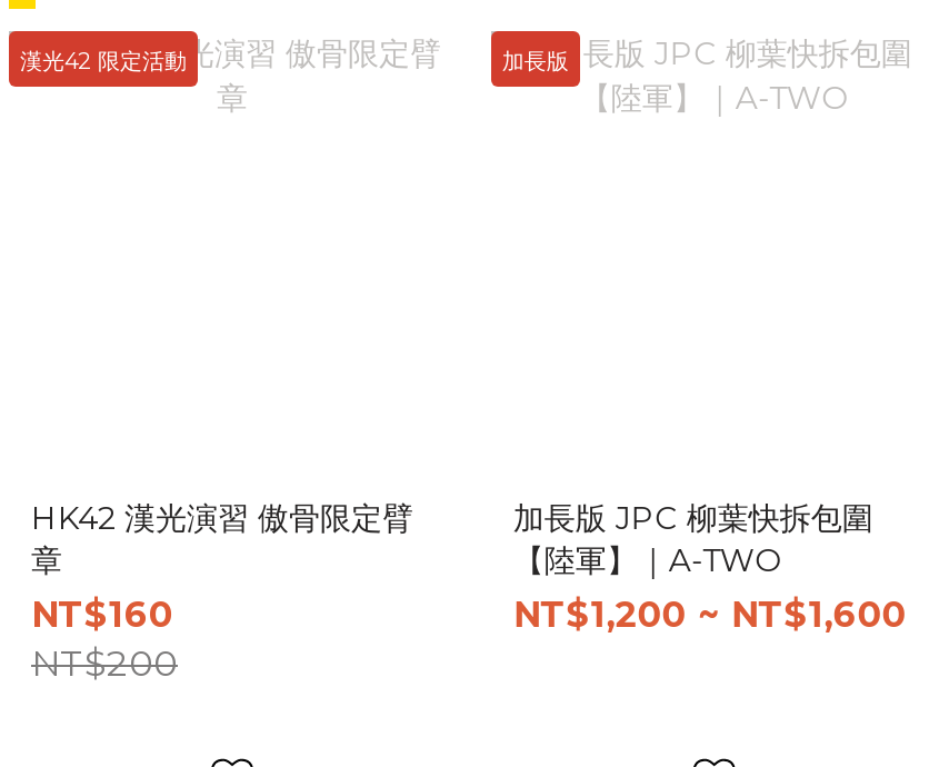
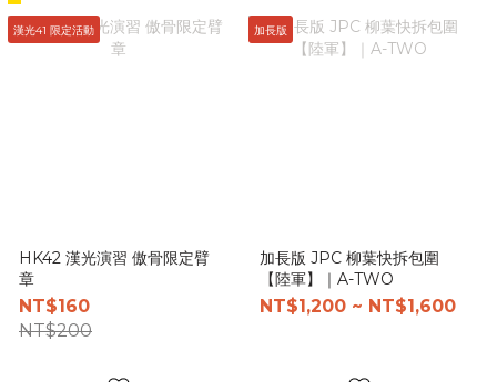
- 漢光42 限定活動
+ 漢光41 限定活動
